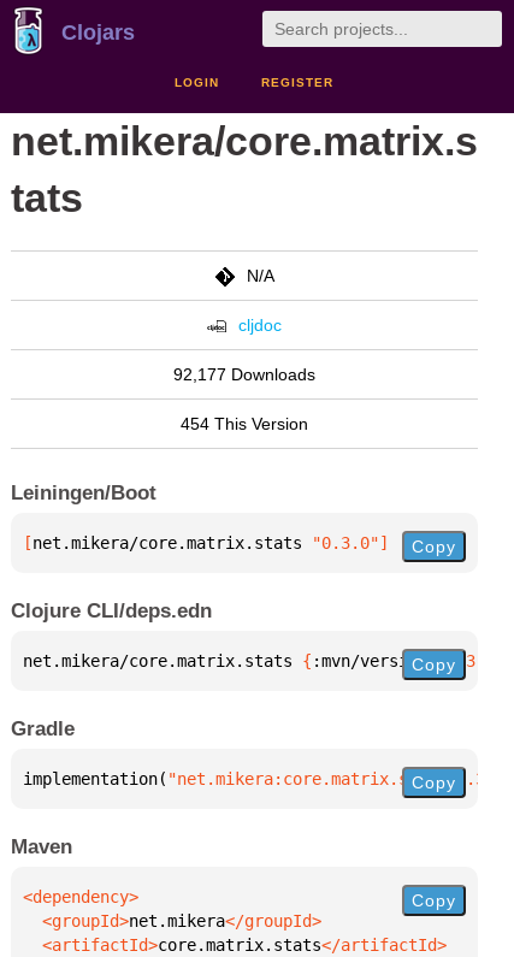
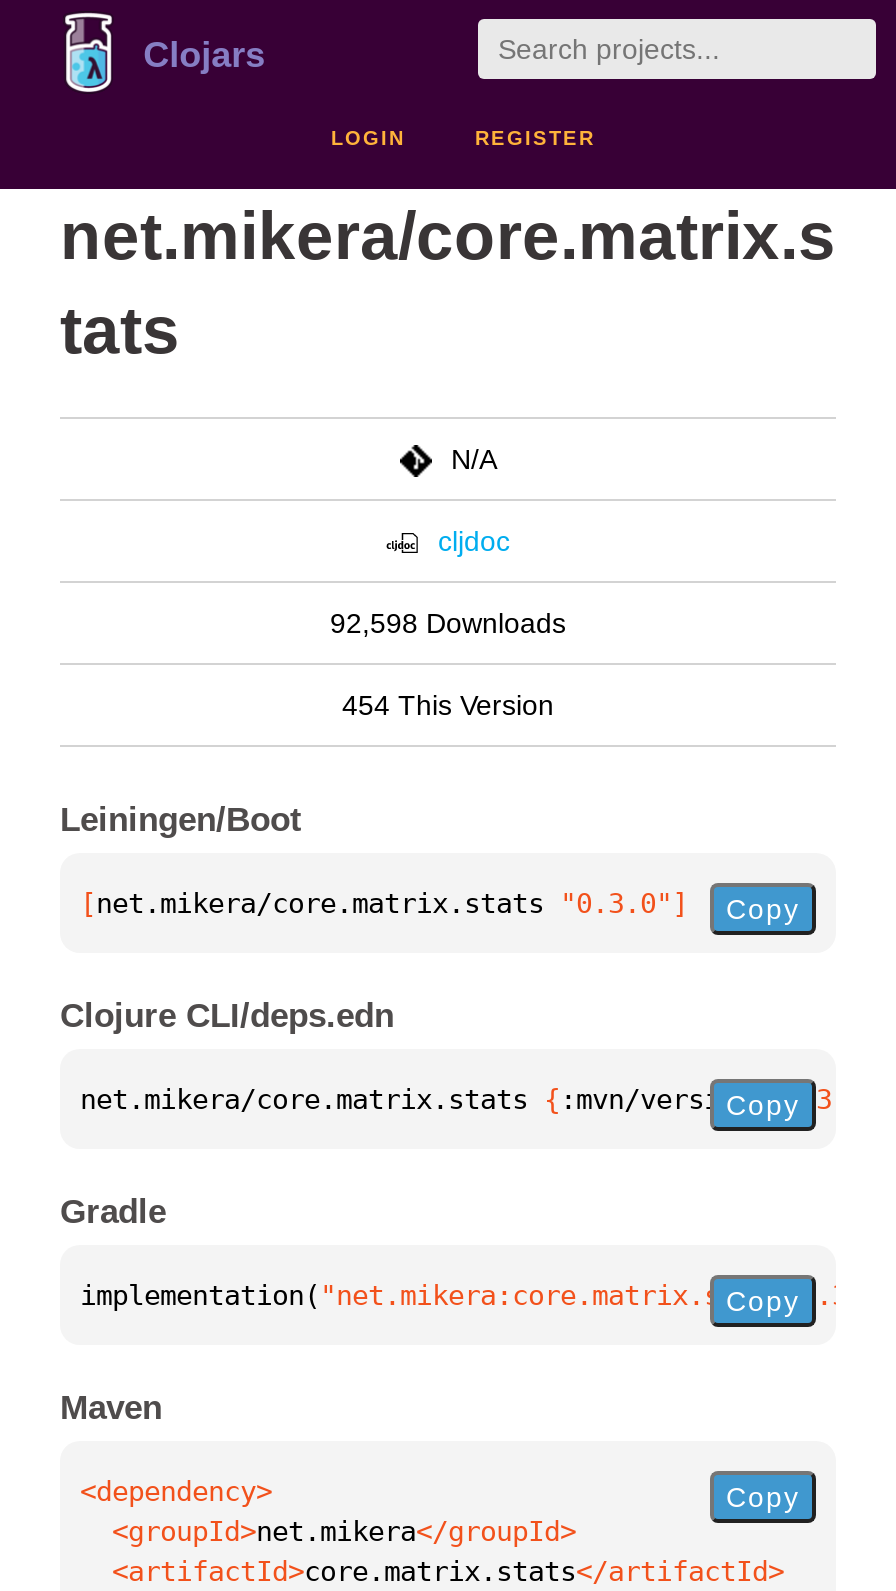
- 92,177 Downloads
+ 92,598 Downloads
